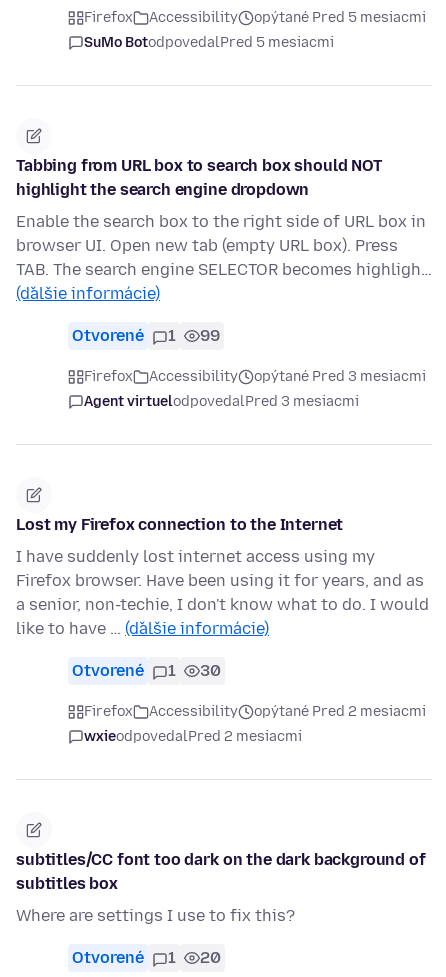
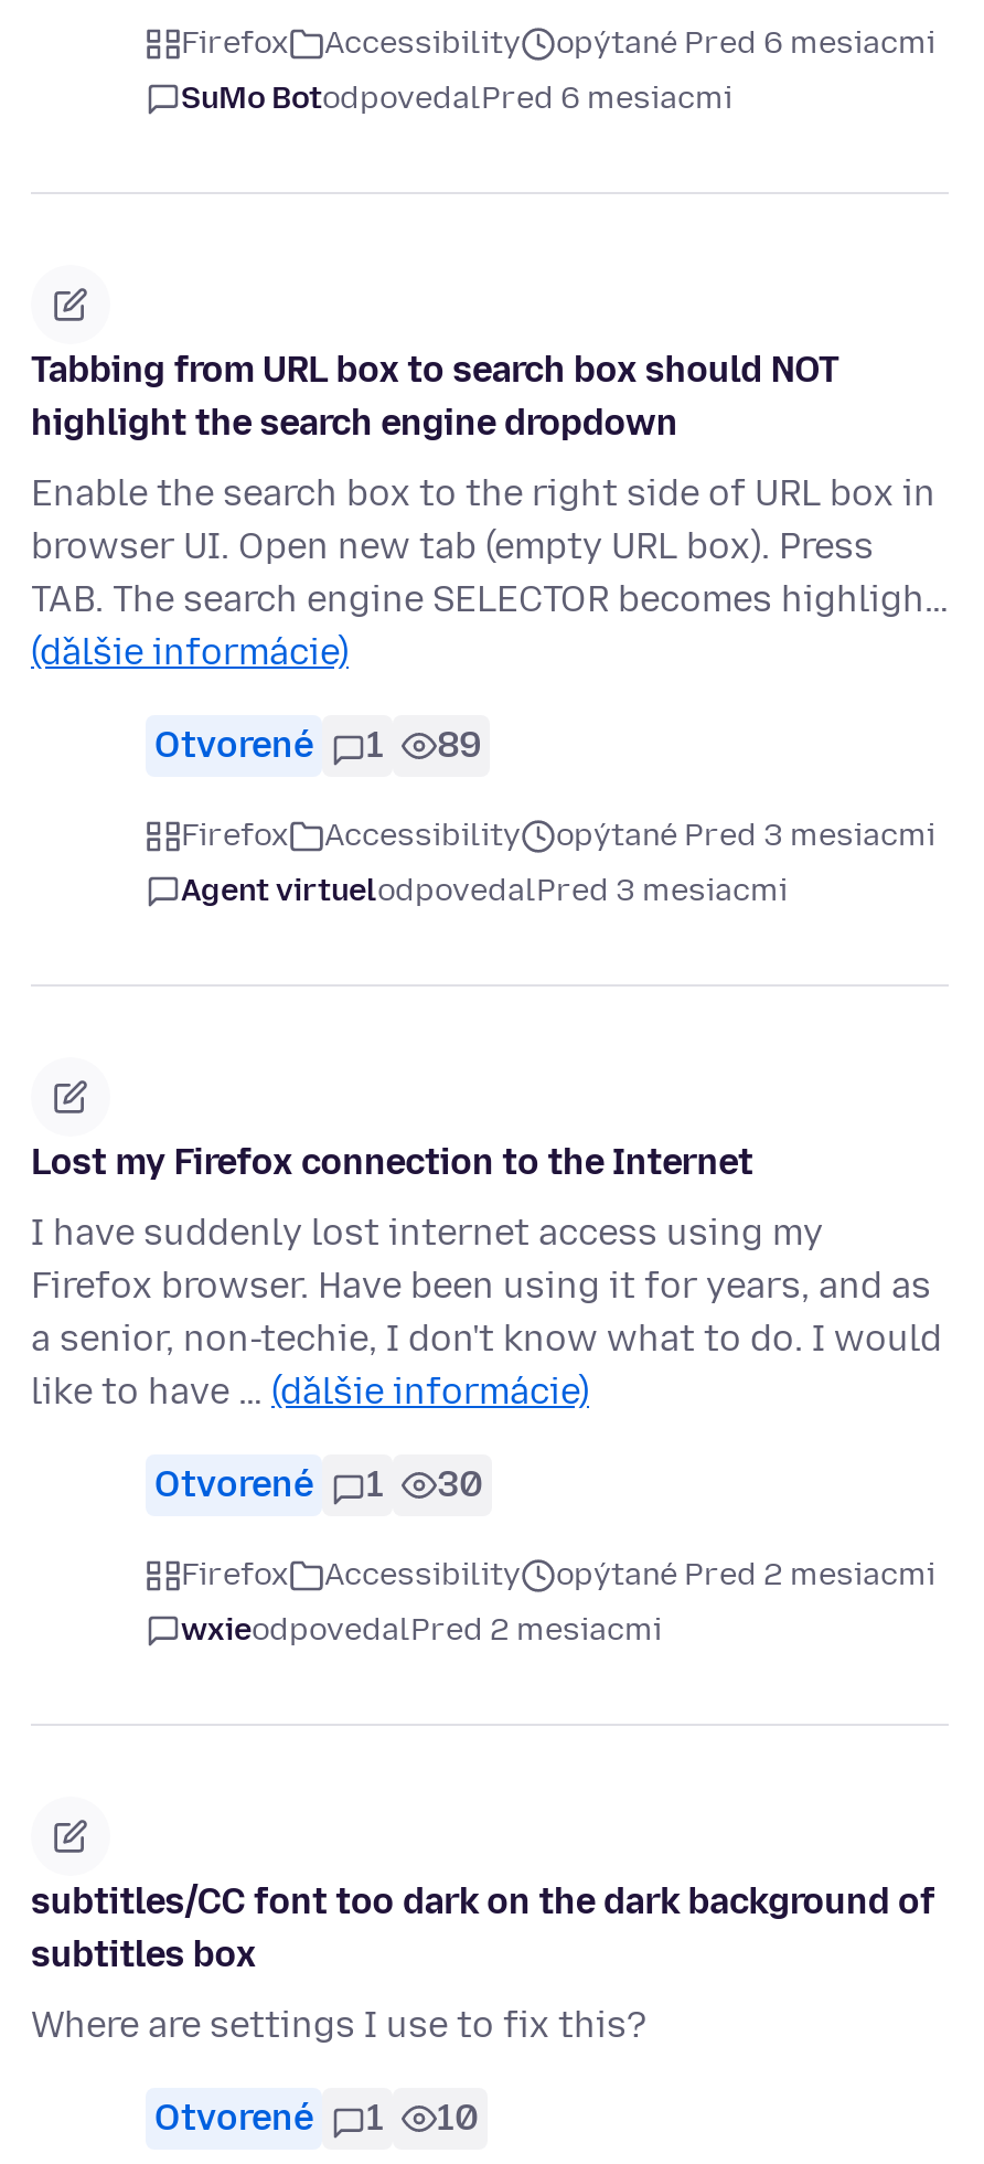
- opýtané Pred 5 mesiacmi
+ opýtané Pred 6 mesiacmi

- SuMo BotodpovedalPred 5 mesiacmi
+ SuMo BotodpovedalPred 6 mesiacmi

- Otvorené 1 99
+ Otvorené 1 89

- Otvorené 1 20
+ Otvorené 1 10
